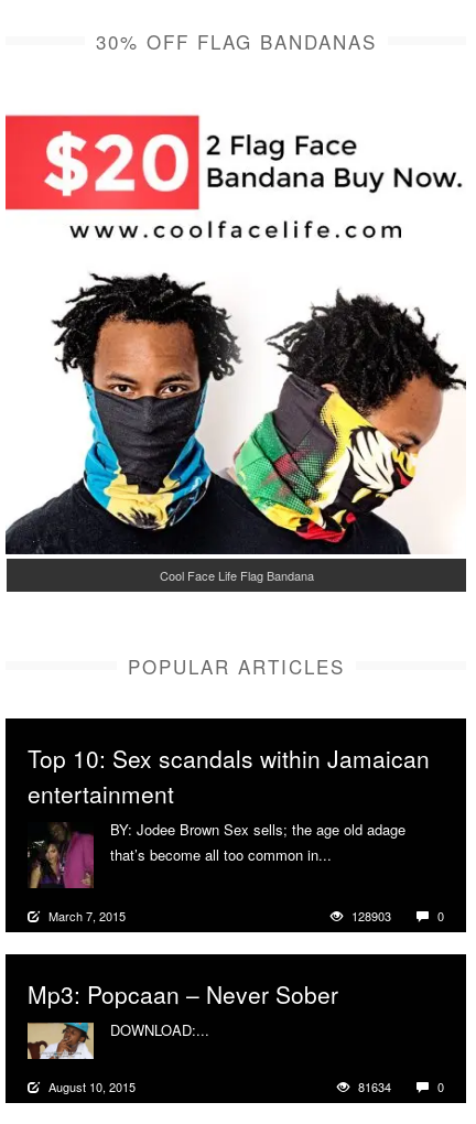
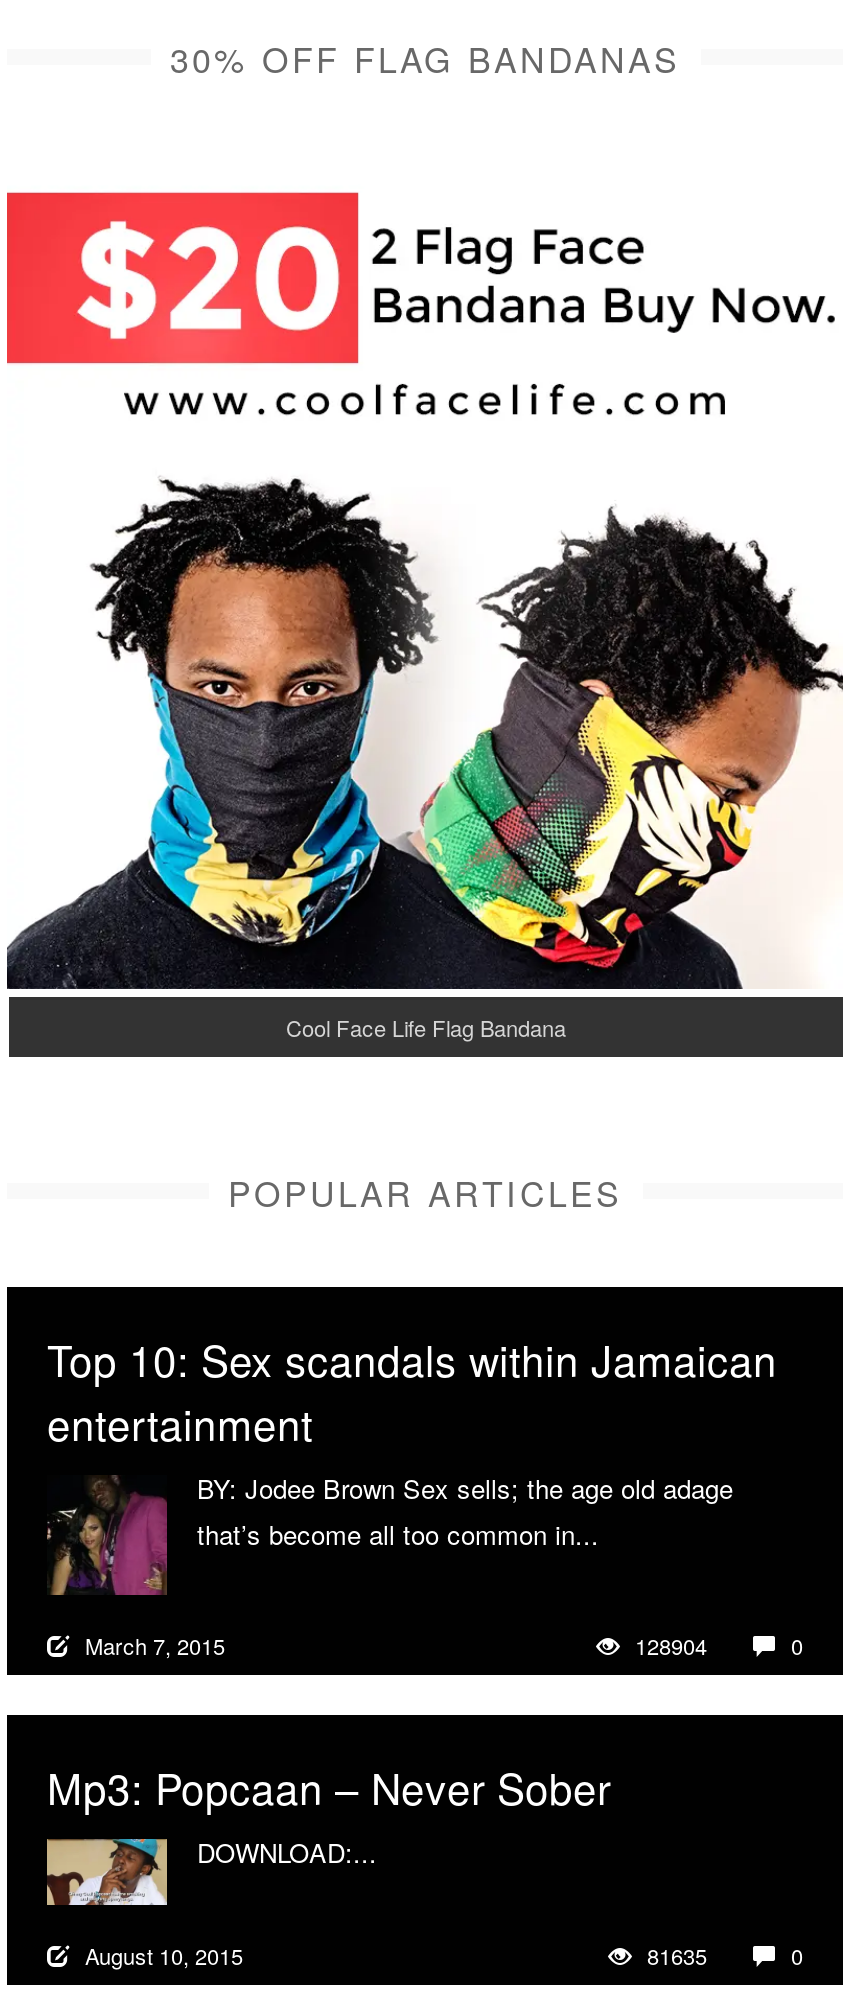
- 128903
+ 128904

- 81634
+ 81635
